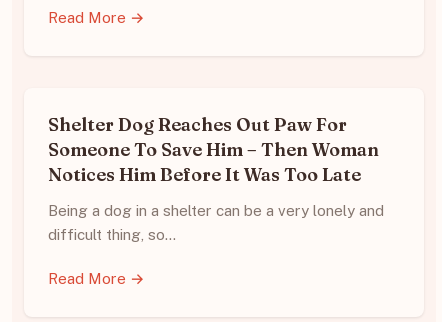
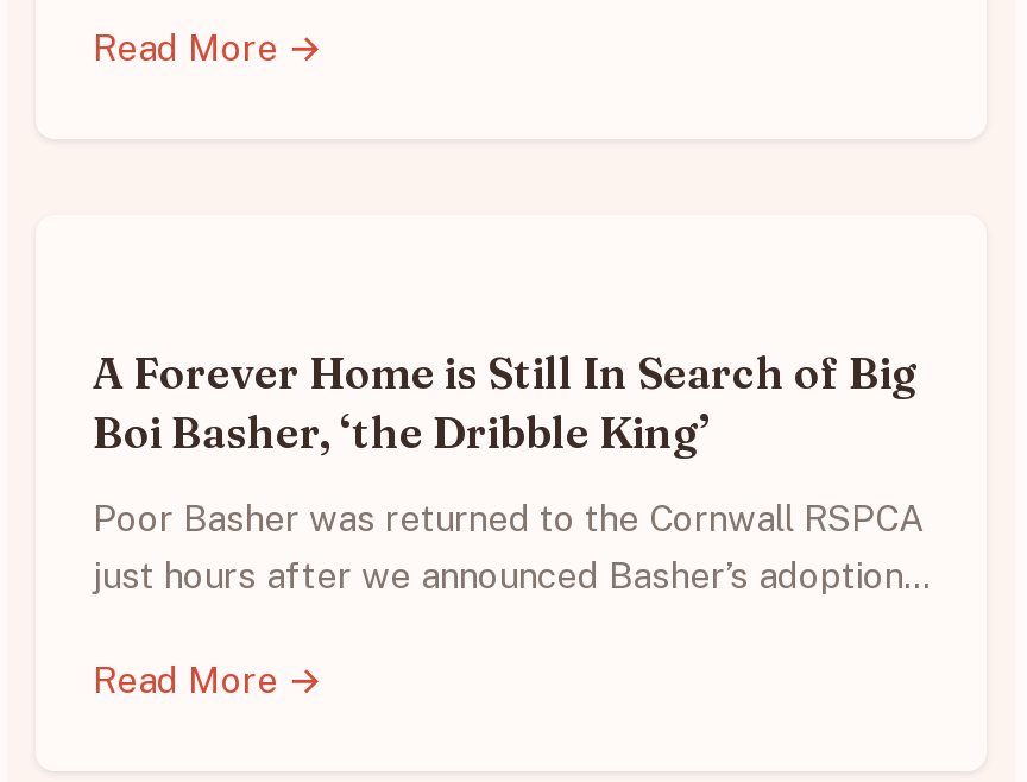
- Shelter Dog Reaches Out Paw For
- Someone To Save Him – Then Woman
- Notices Him Before It Was Too Late
+ A Forever Home is Still In Search of Big
+ Boi Basher, ‘the Dribble King’

- Being a dog in a shelter can be a very lonely and
- difficult thing, so…
+ Poor Basher was returned to the Cornwall RSPCA
+ just hours after we announced Basher’s adoption…
